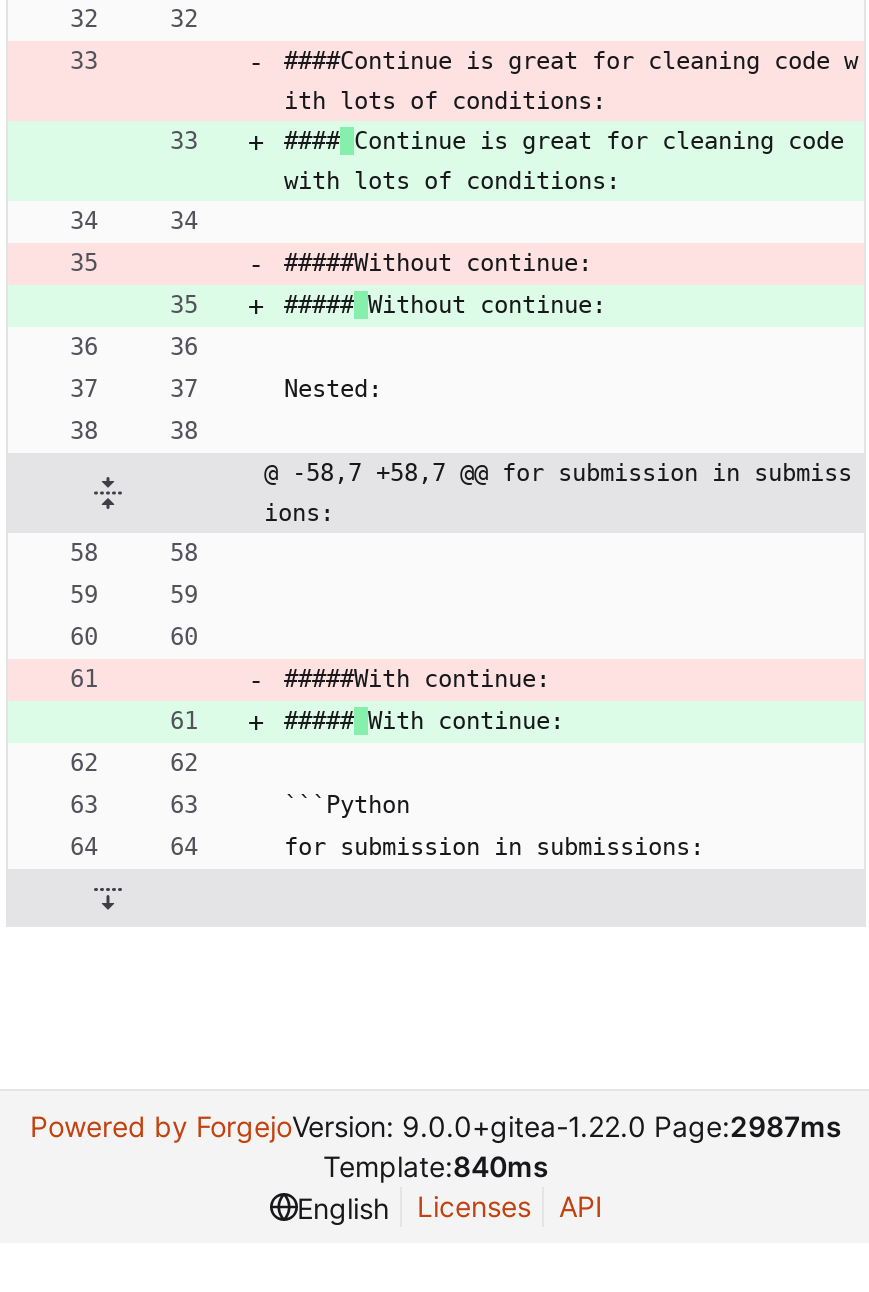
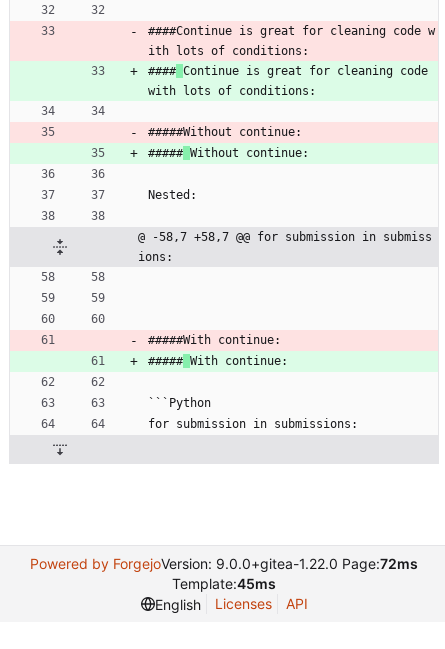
- Powered by ForgejoVersion: 9.0.0+gitea-1.22.0 Page:2987ms
+ Powered by ForgejoVersion: 9.0.0+gitea-1.22.0 Page:72ms

- Template:840ms
+ Template:45ms
